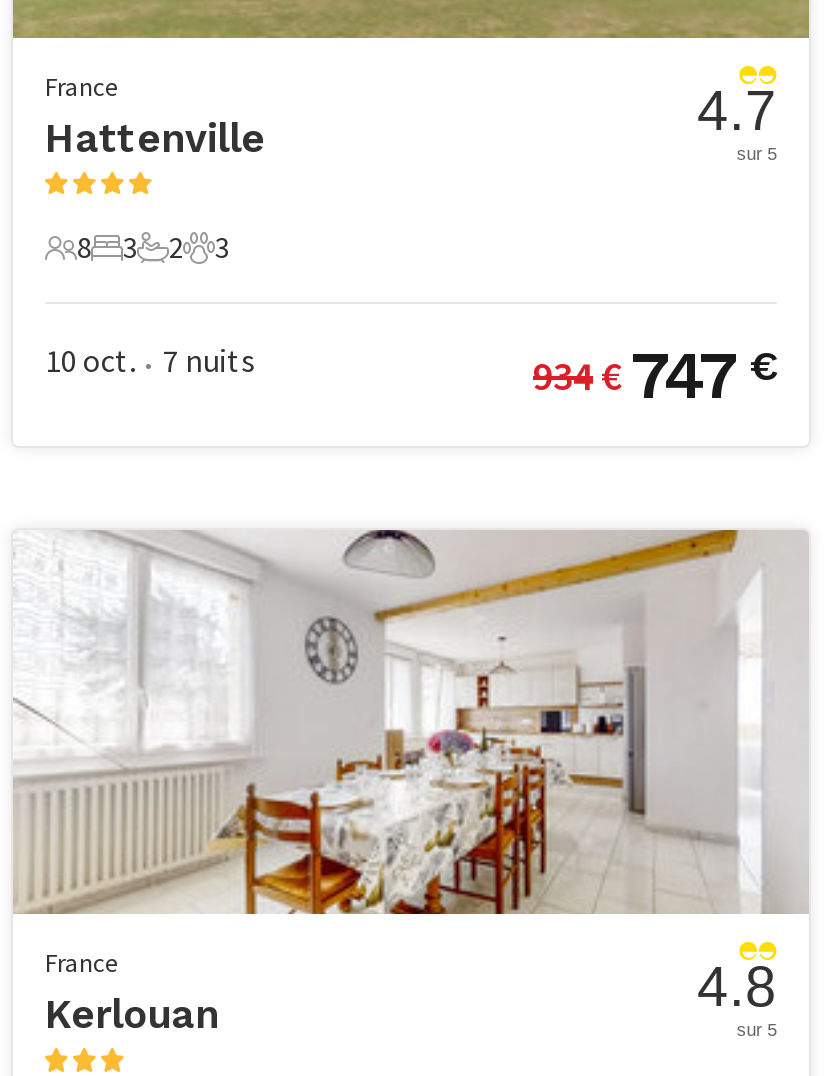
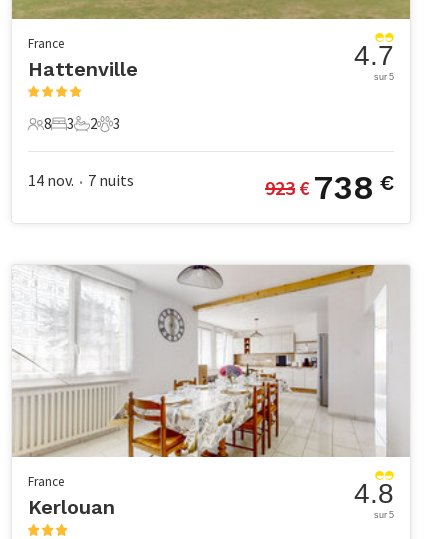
- 10 oct. • 7 nuits
+ 14 nov. • 7 nuits

- 934€ 747 €
+ 923€ 738 €
